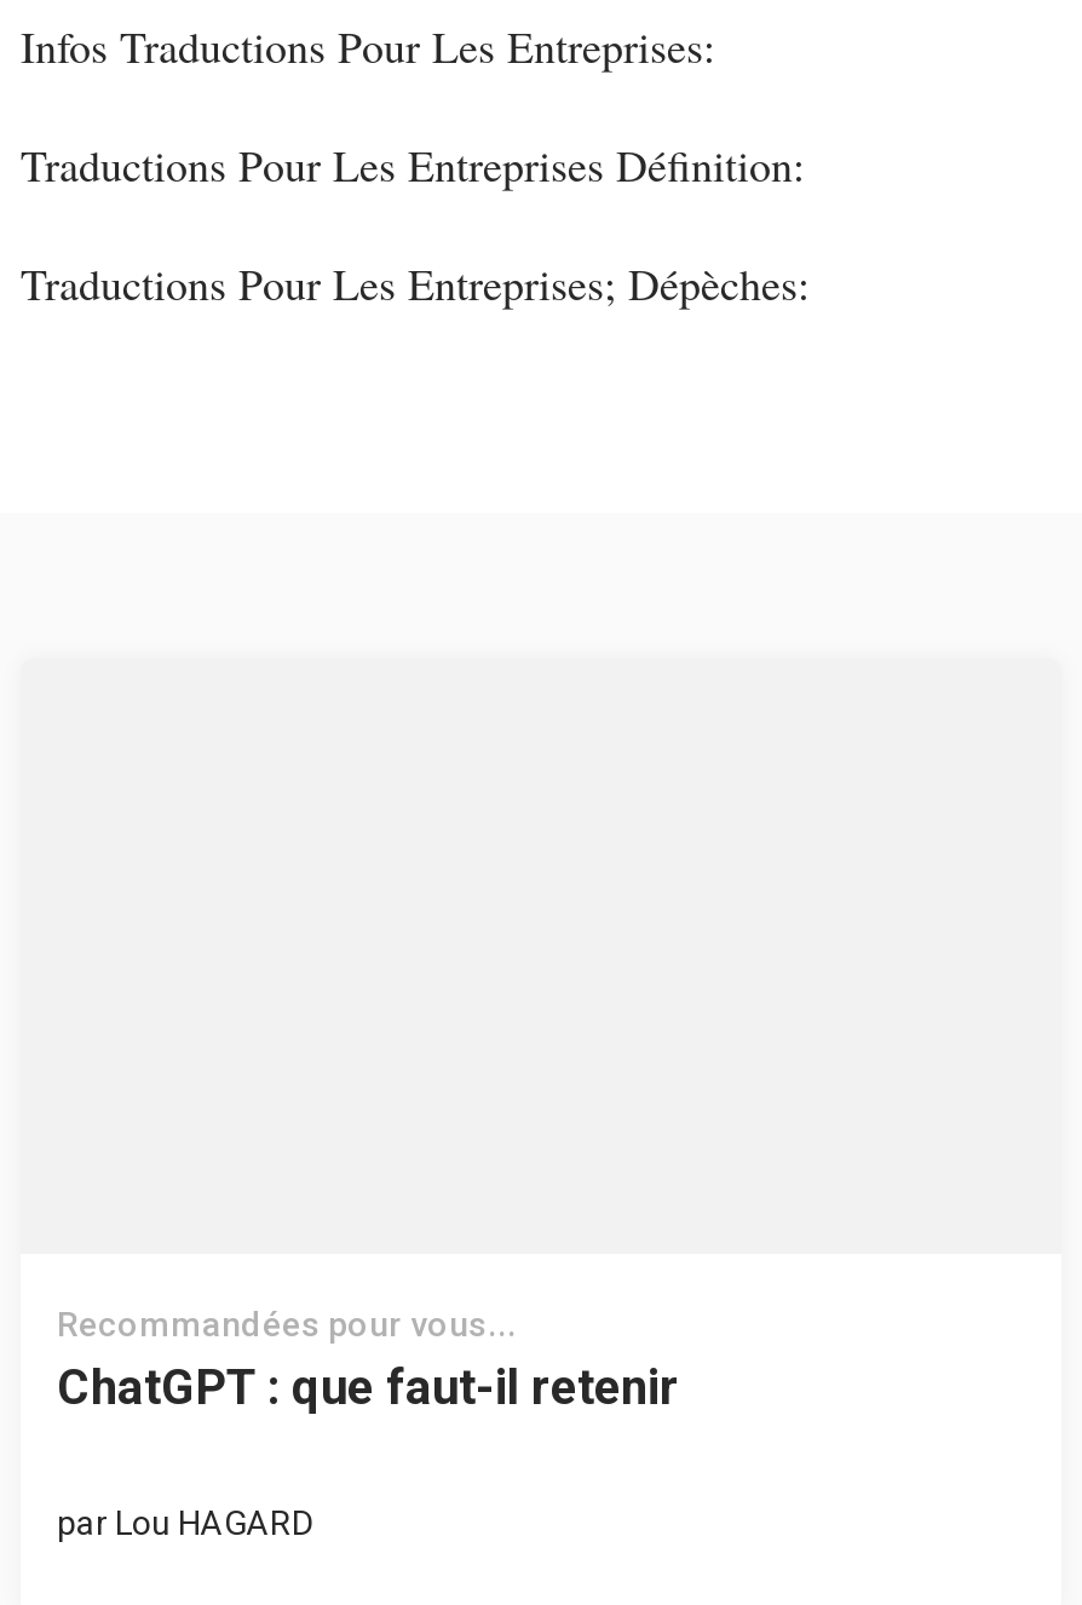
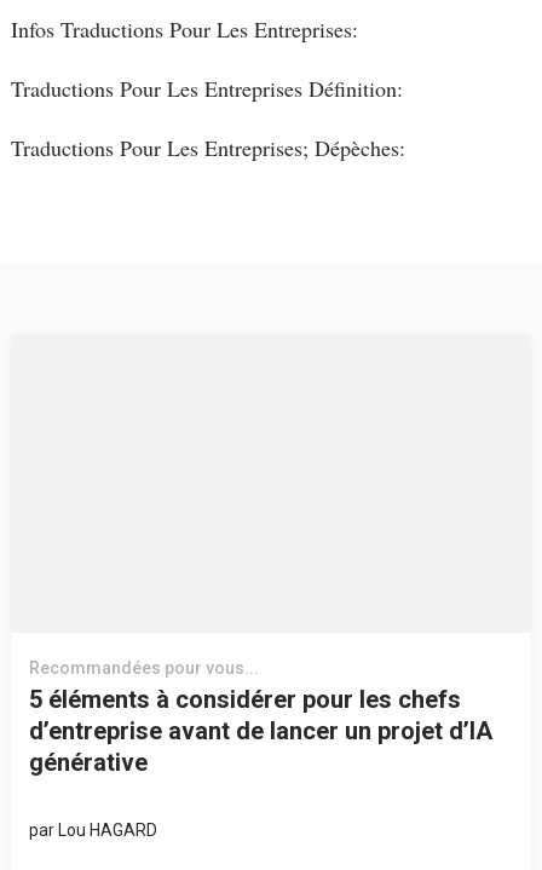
- ChatGPT : que faut-il retenir
+ 5 éléments à considérer pour les chefs
+ d’entreprise avant de lancer un projet d’IA
+ générative
